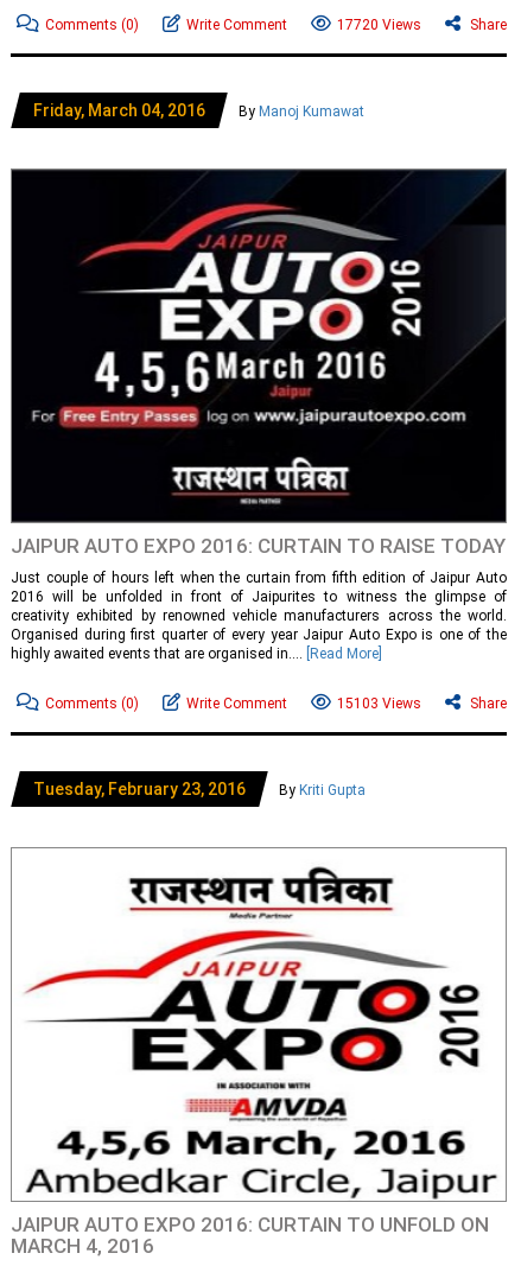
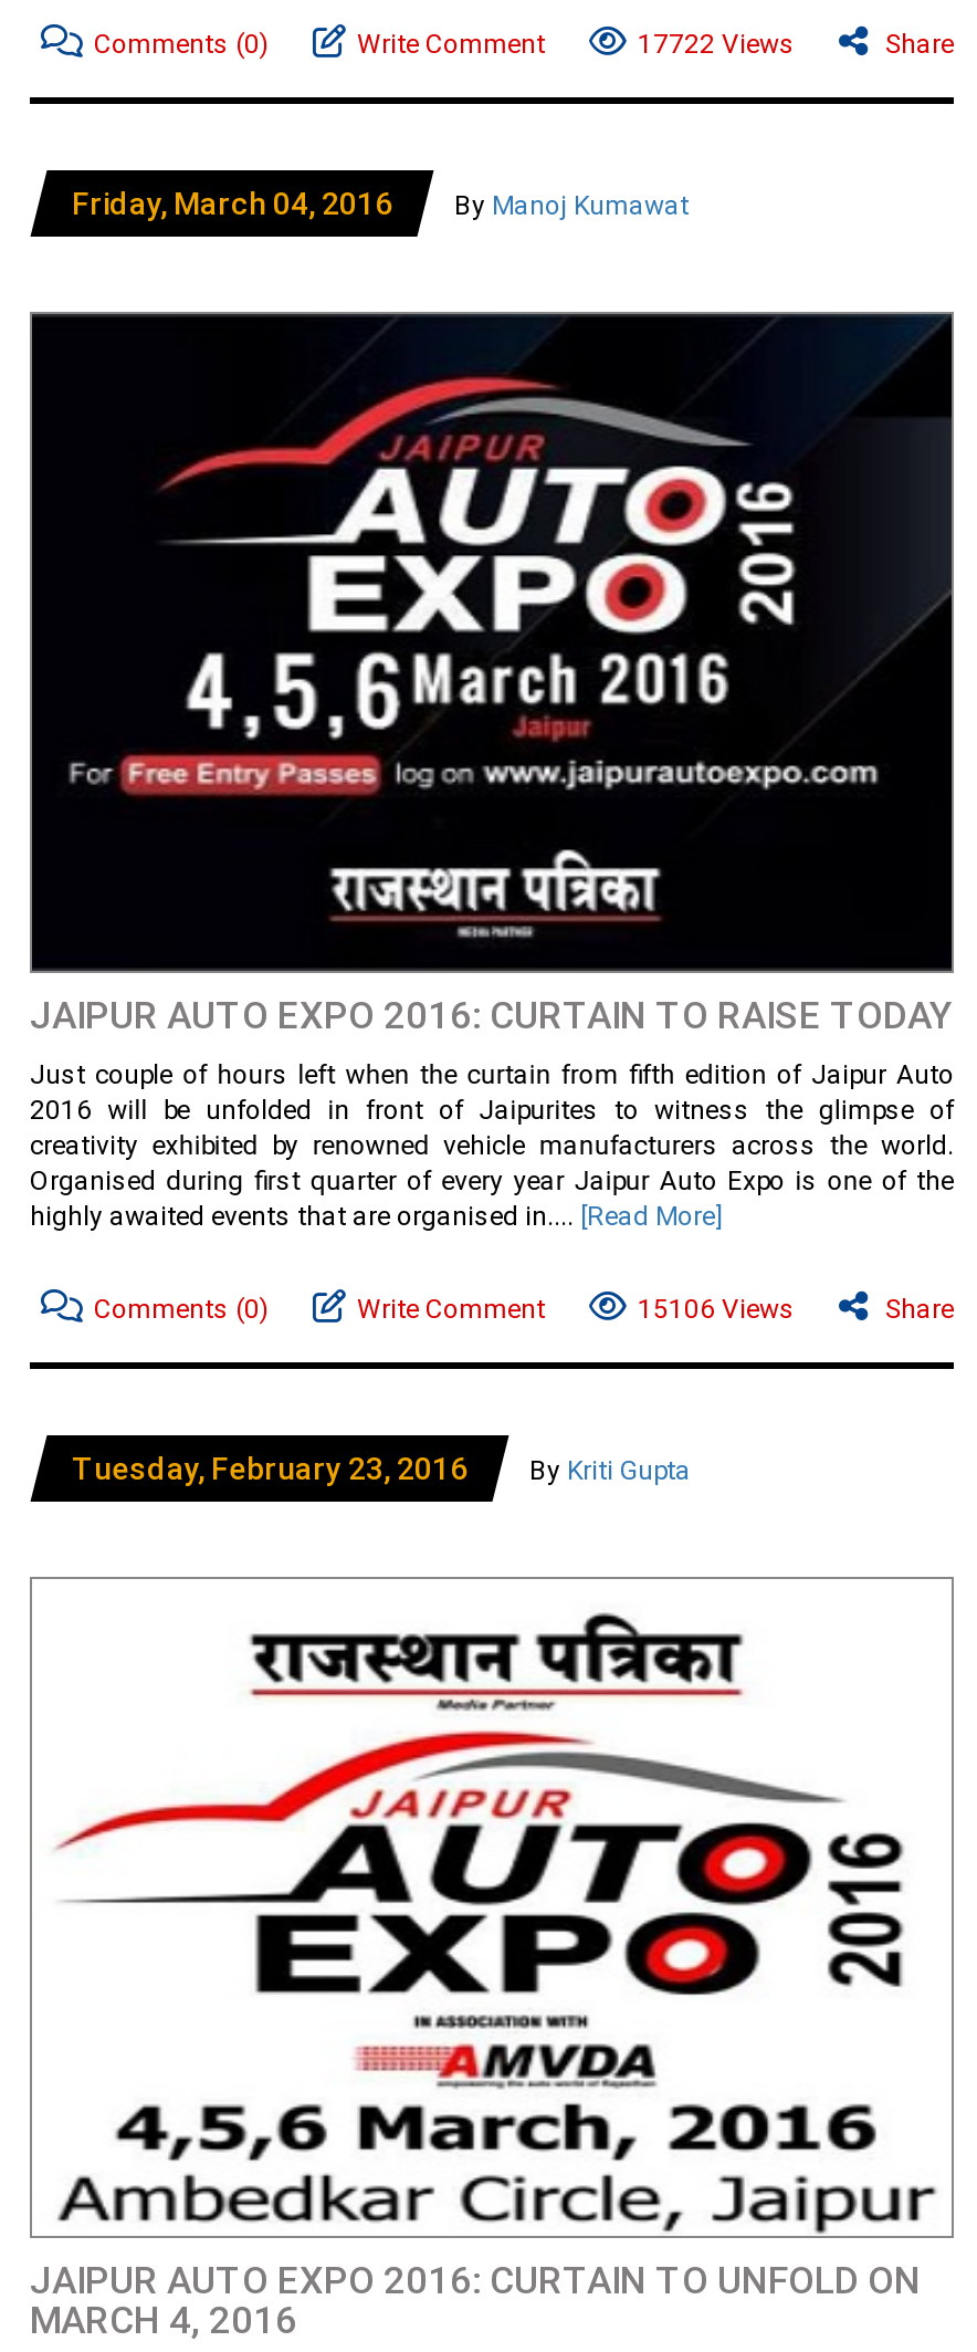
- 17720 Views
+ 17722 Views

- 15103 Views
+ 15106 Views
